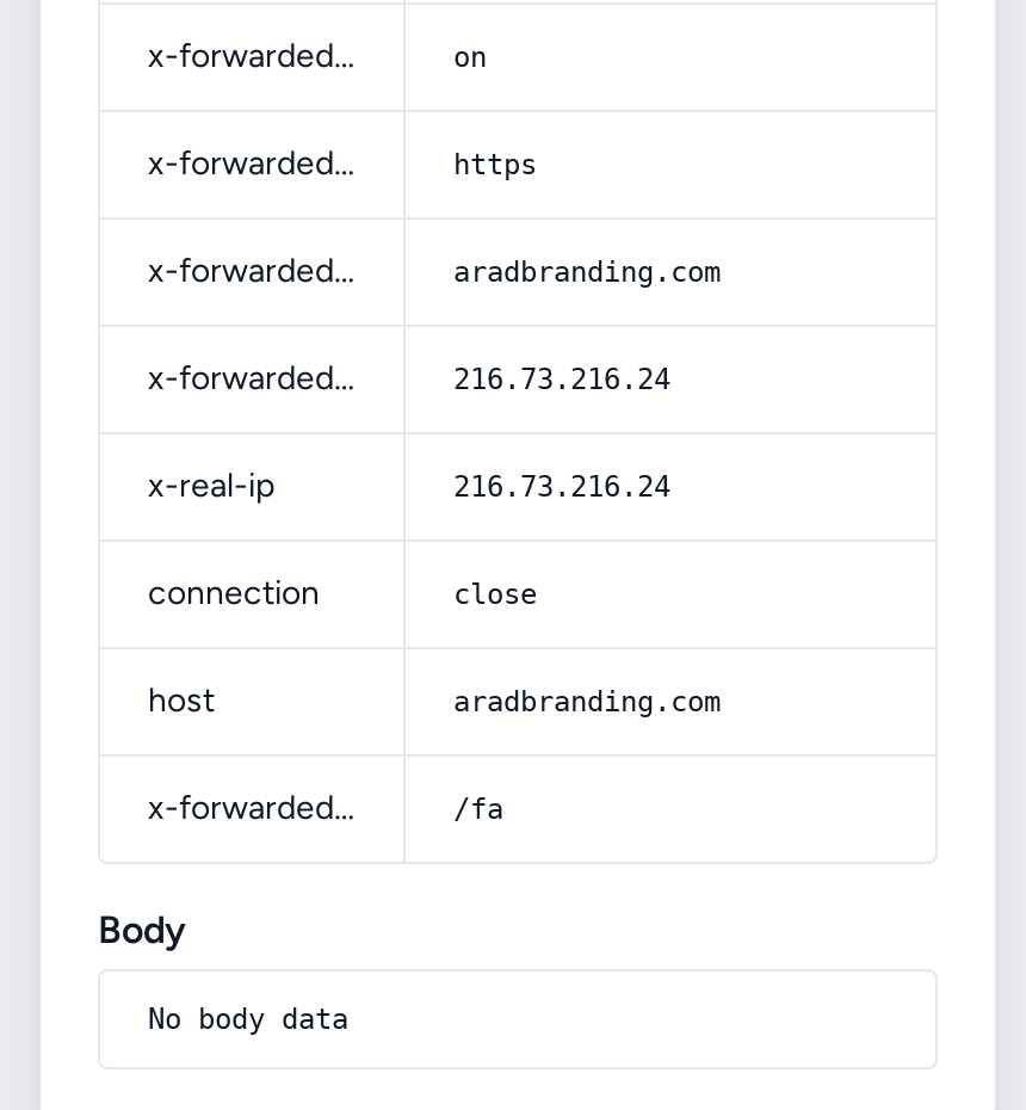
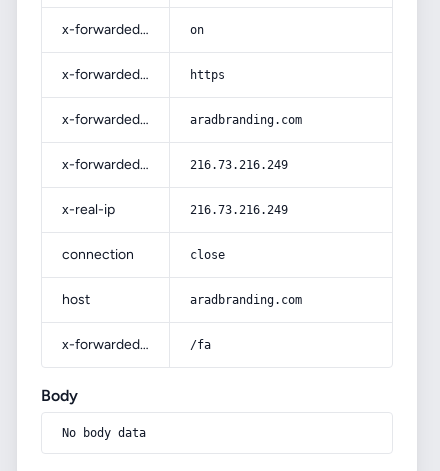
- 216.73.216.24
+ 216.73.216.249

- 216.73.216.24
+ 216.73.216.249
